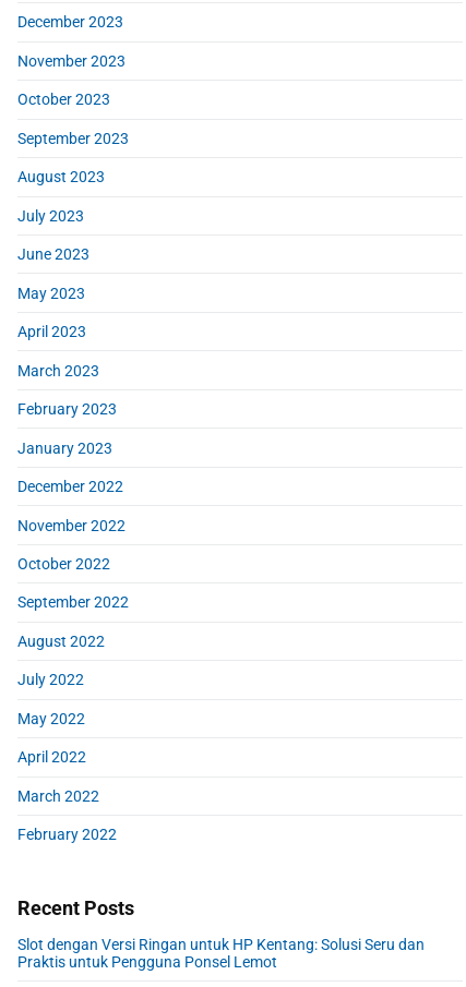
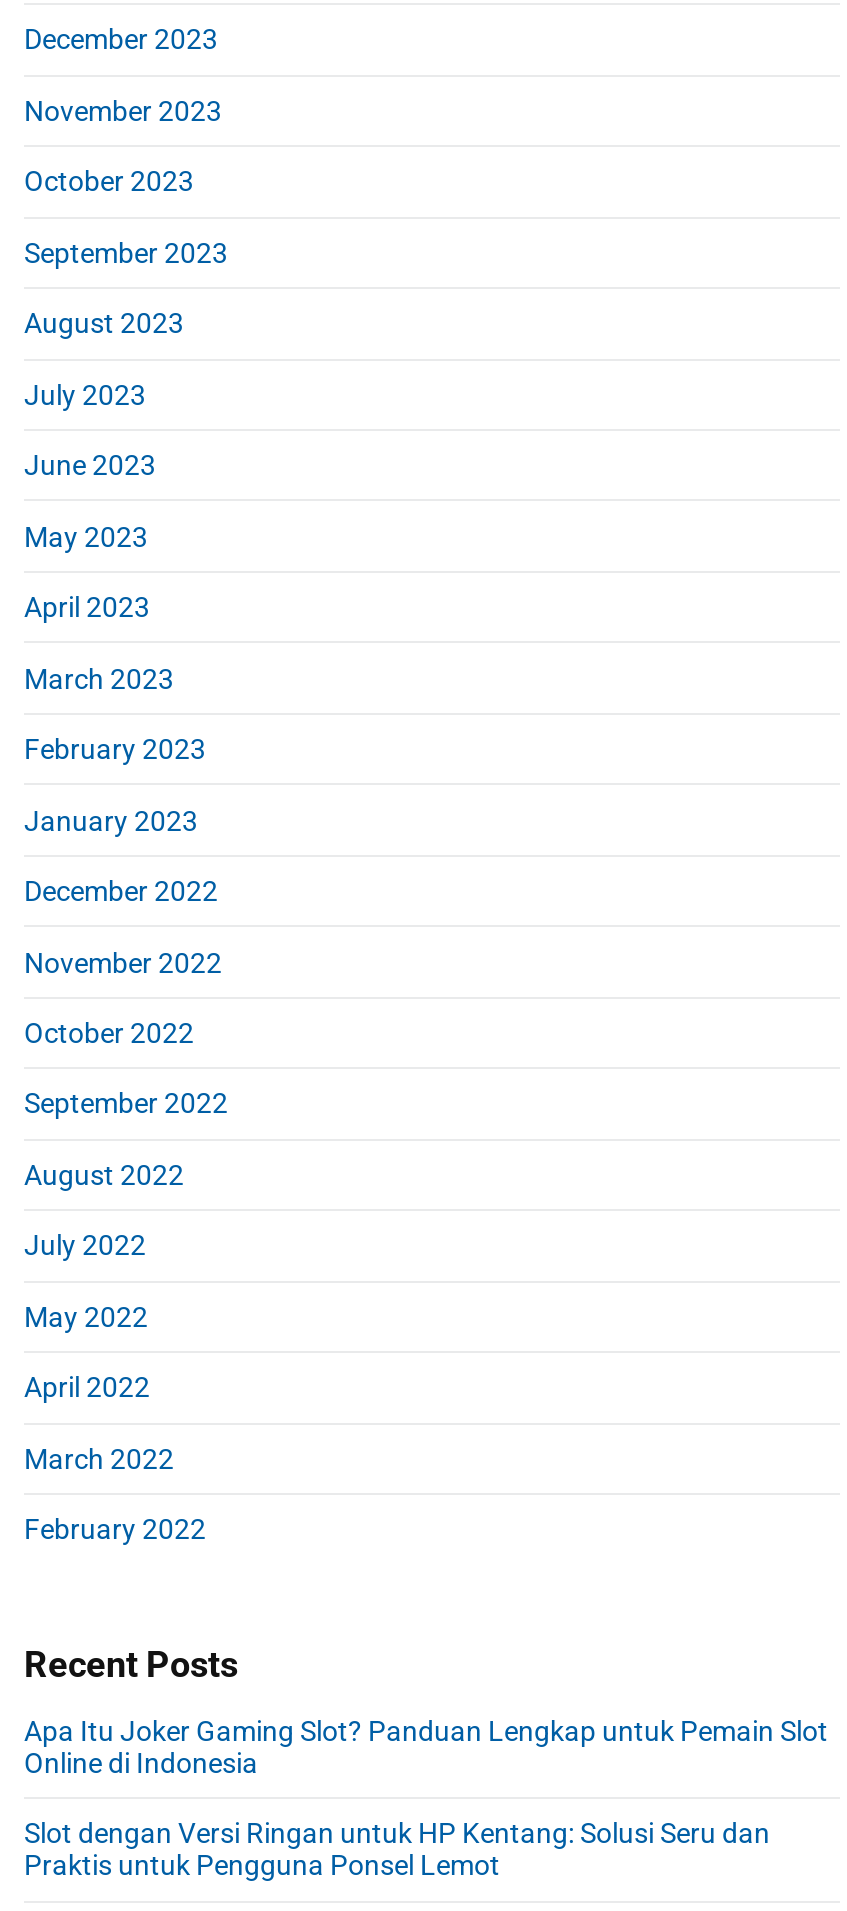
+ Apa Itu Joker Gaming Slot? Panduan Lengkap untuk Pemain Slot
+ Online di Indonesia
